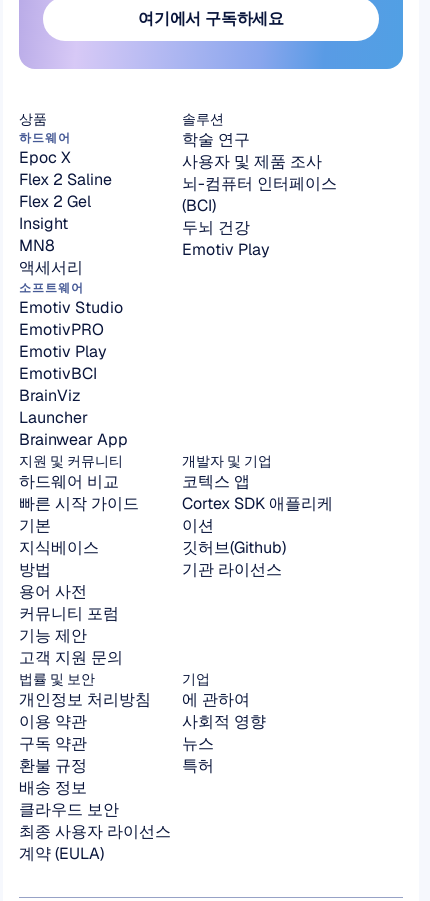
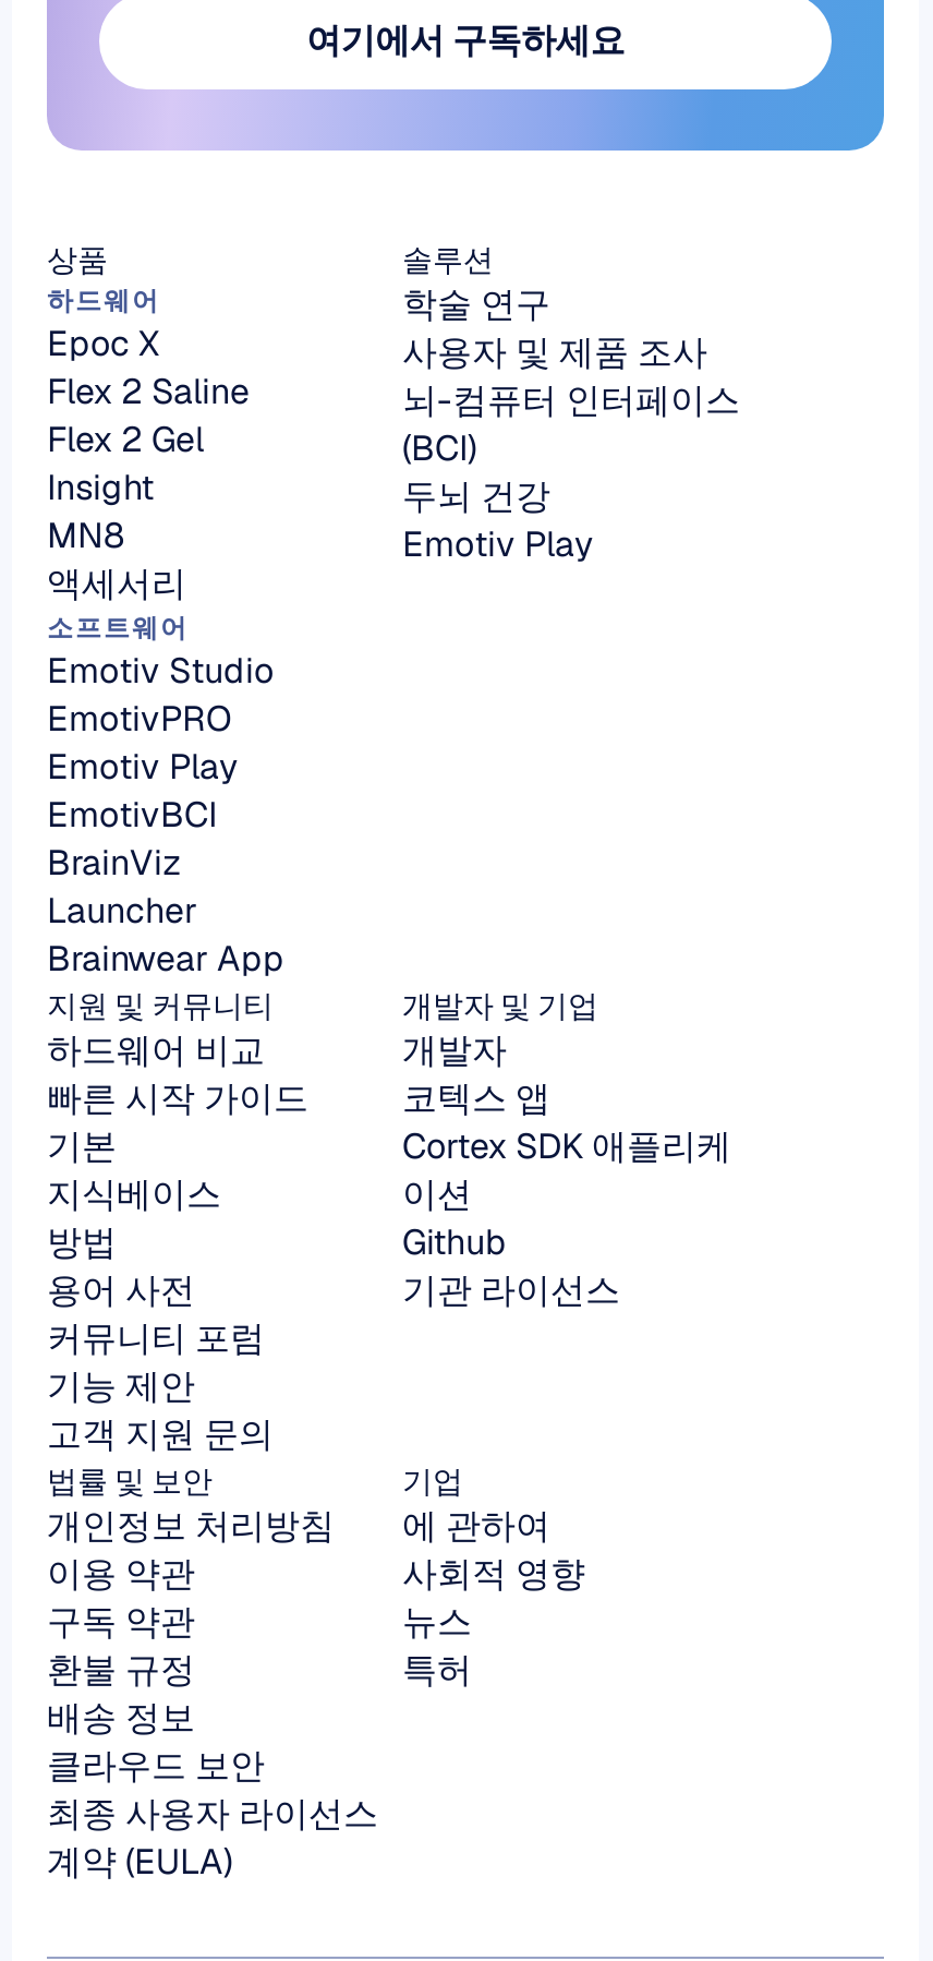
+ 개발자

moved down: Cortex SDK 애플리케 | 이션

- 깃허브(Github)
+ Github

moved down: 기관 라이선스
